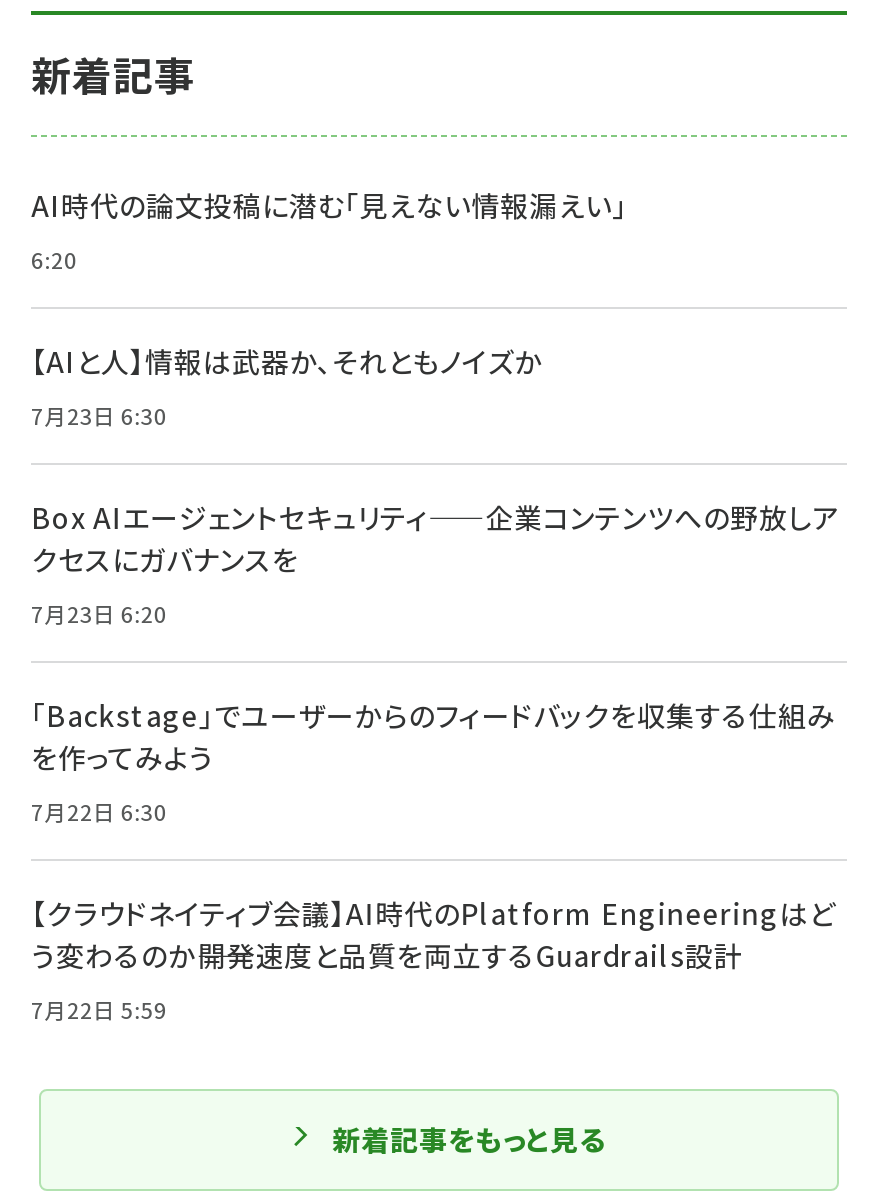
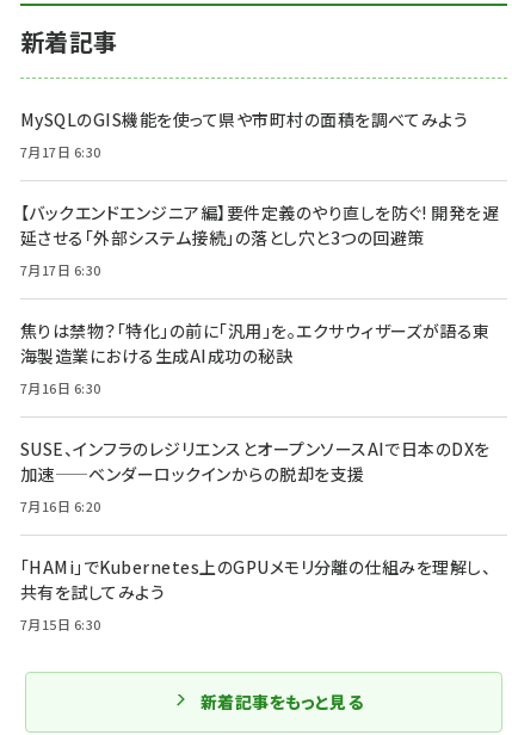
- AI時代の論文投稿に潜む「見えない情報漏えい」
- 6:20
+ MySQLのGIS機能を使って県や市町村の面積を調べてみよう
+ 7月17日 6:30

- 【AIと人】情報は武器か、それともノイズか
- 7月23日 6:30
+ 【バックエンドエンジニア編】要件定義のやり直しを防ぐ! 開発を遅
+ 延させる「外部システム接続」の落とし穴と3つの回避策
+ 7月17日 6:30

- Box AIエージェントセキュリティ——企業コンテンツへの野放しア
- クセスにガバナンスを
- 7月23日 6:20
+ 焦りは禁物？「特化」の前に「汎用」を。エクサウィザーズが語る東
+ 海製造業における生成AI成功の秘訣
+ 7月16日 6:30

- 「Backstage」でユーザーからのフィードバックを収集する仕組み
- を作ってみよう
- 7月22日 6:30
+ SUSE、インフラのレジリエンスとオープンソースAIで日本のDXを
+ 加速——ベンダーロックインからの脱却を支援
+ 7月16日 6:20

- 【クラウドネイティブ会議】AI時代のPlatform Engineeringはど
- う変わるのか――開発速度と品質を両立するGuardrails設計
- 7月22日 5:59
+ 「HAMi」でKubernetes上のGPUメモリ分離の仕組みを理解し、
+ 共有を試してみよう
+ 7月15日 6:30
